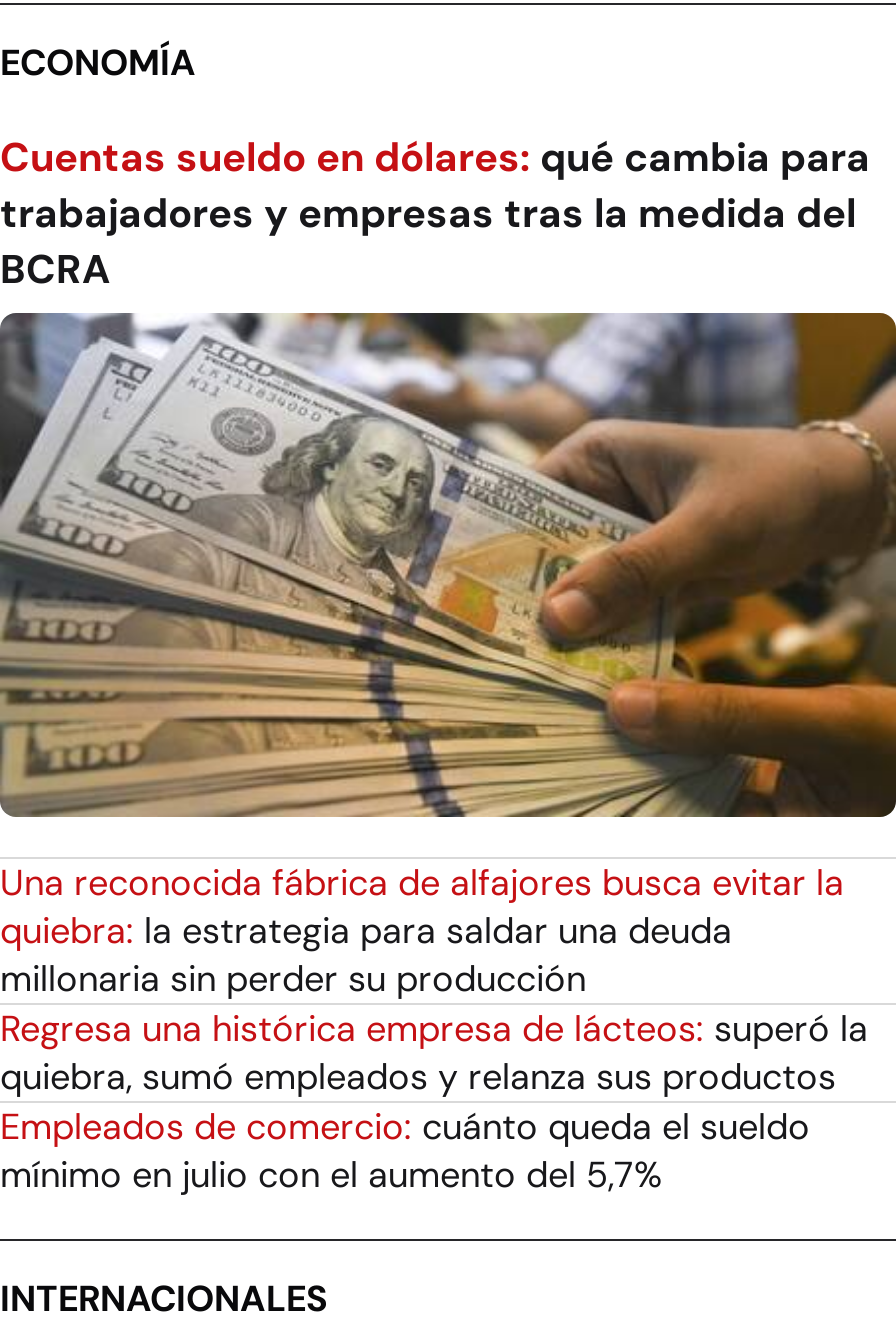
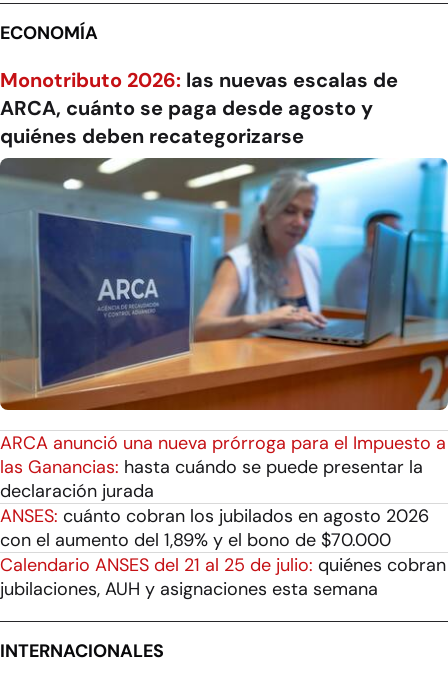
- Cuentas sueldo en dólares: qué cambia para
- trabajadores y empresas tras la medida del
- BCRA
+ Monotributo 2026: las nuevas escalas de
+ ARCA, cuánto se paga desde agosto y
+ quiénes deben recategorizarse

- [image]
- Una reconocida fábrica de alfajores busca evitar la
- quiebra: la estrategia para saldar una deuda
- millonaria sin perder su producción
- Regresa una histórica empresa de lácteos: superó la
- quiebra, sumó empleados y relanza sus productos
- Empleados de comercio: cuánto queda el sueldo
- mínimo en julio con el aumento del 5,7%
+ [image]
+ ARCA anunció una nueva prórroga para el Impuesto a
+ las Ganancias: hasta cuándo se puede presentar la
+ declaración jurada
+ ANSES: cuánto cobran los jubilados en agosto 2026
+ con el aumento del 1,89% y el bono de $70.000
+ Calendario ANSES del 21 al 25 de julio: quiénes cobran
+ jubilaciones, AUH y asignaciones esta semana
